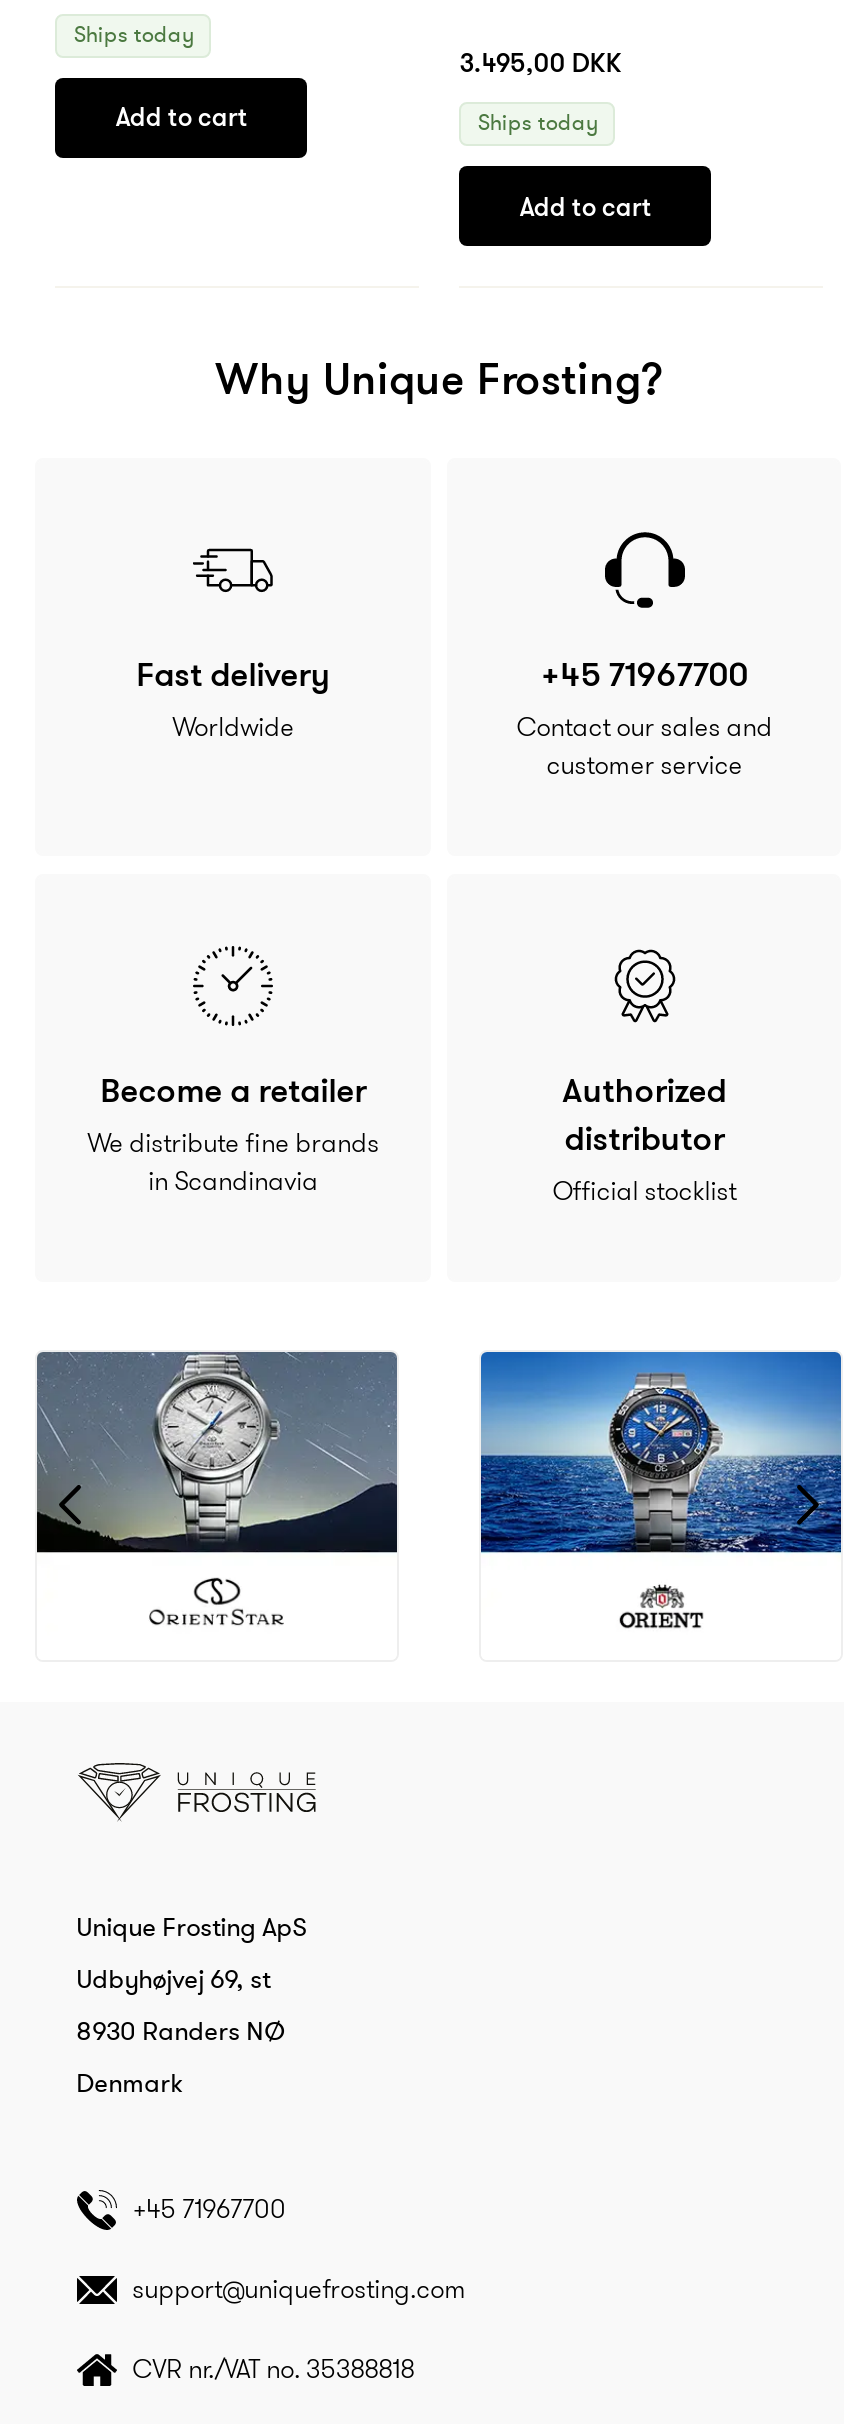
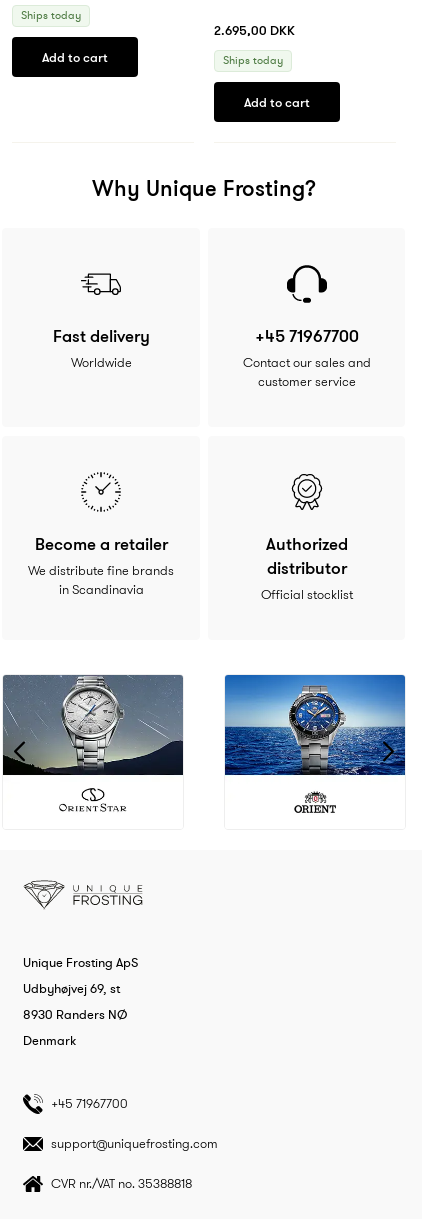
- 3.495,00 DKK
+ 2.695,00 DKK
